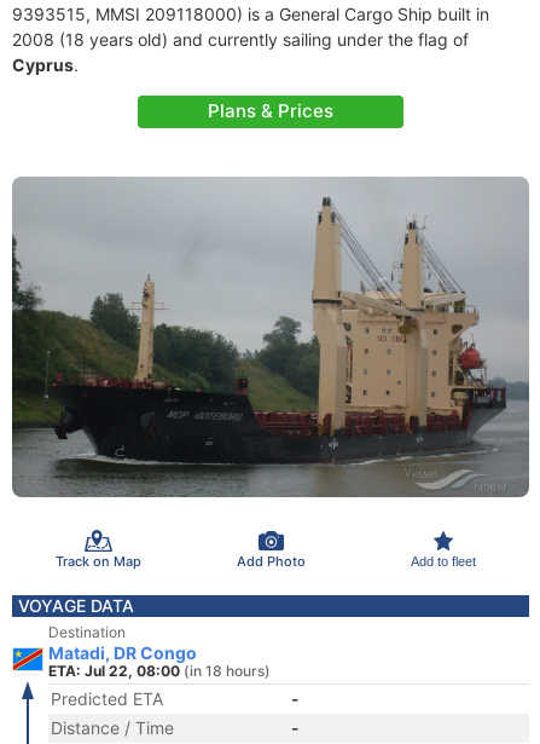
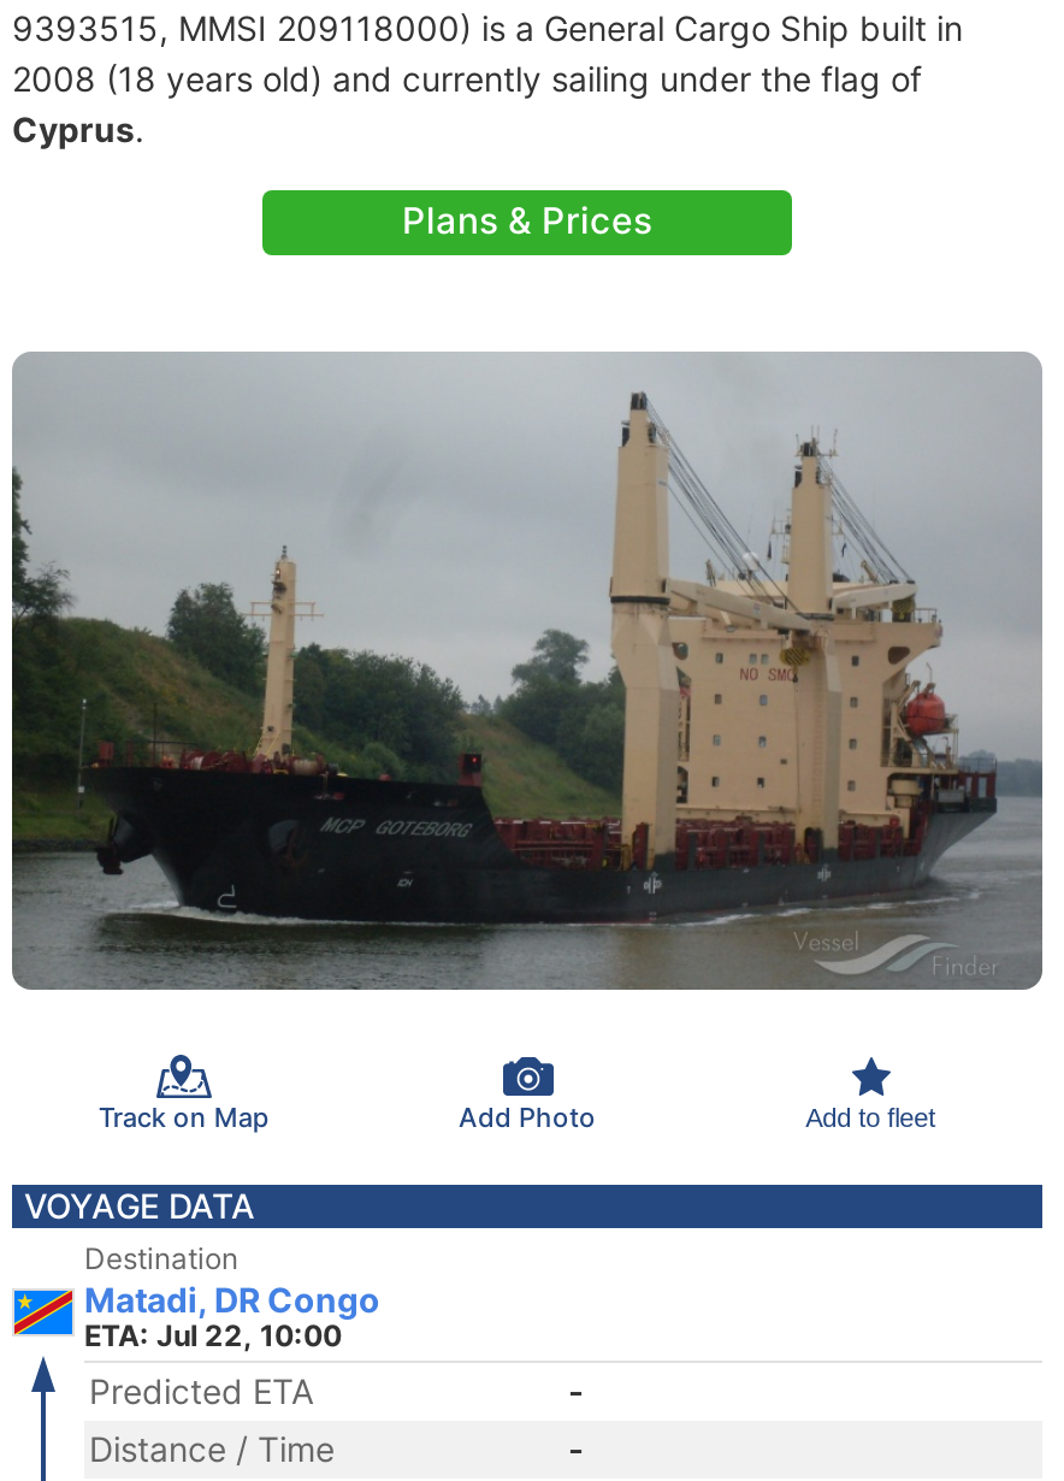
- ETA: Jul 22, 08:00 (in 18 hours)
+ ETA: Jul 22, 10:00
